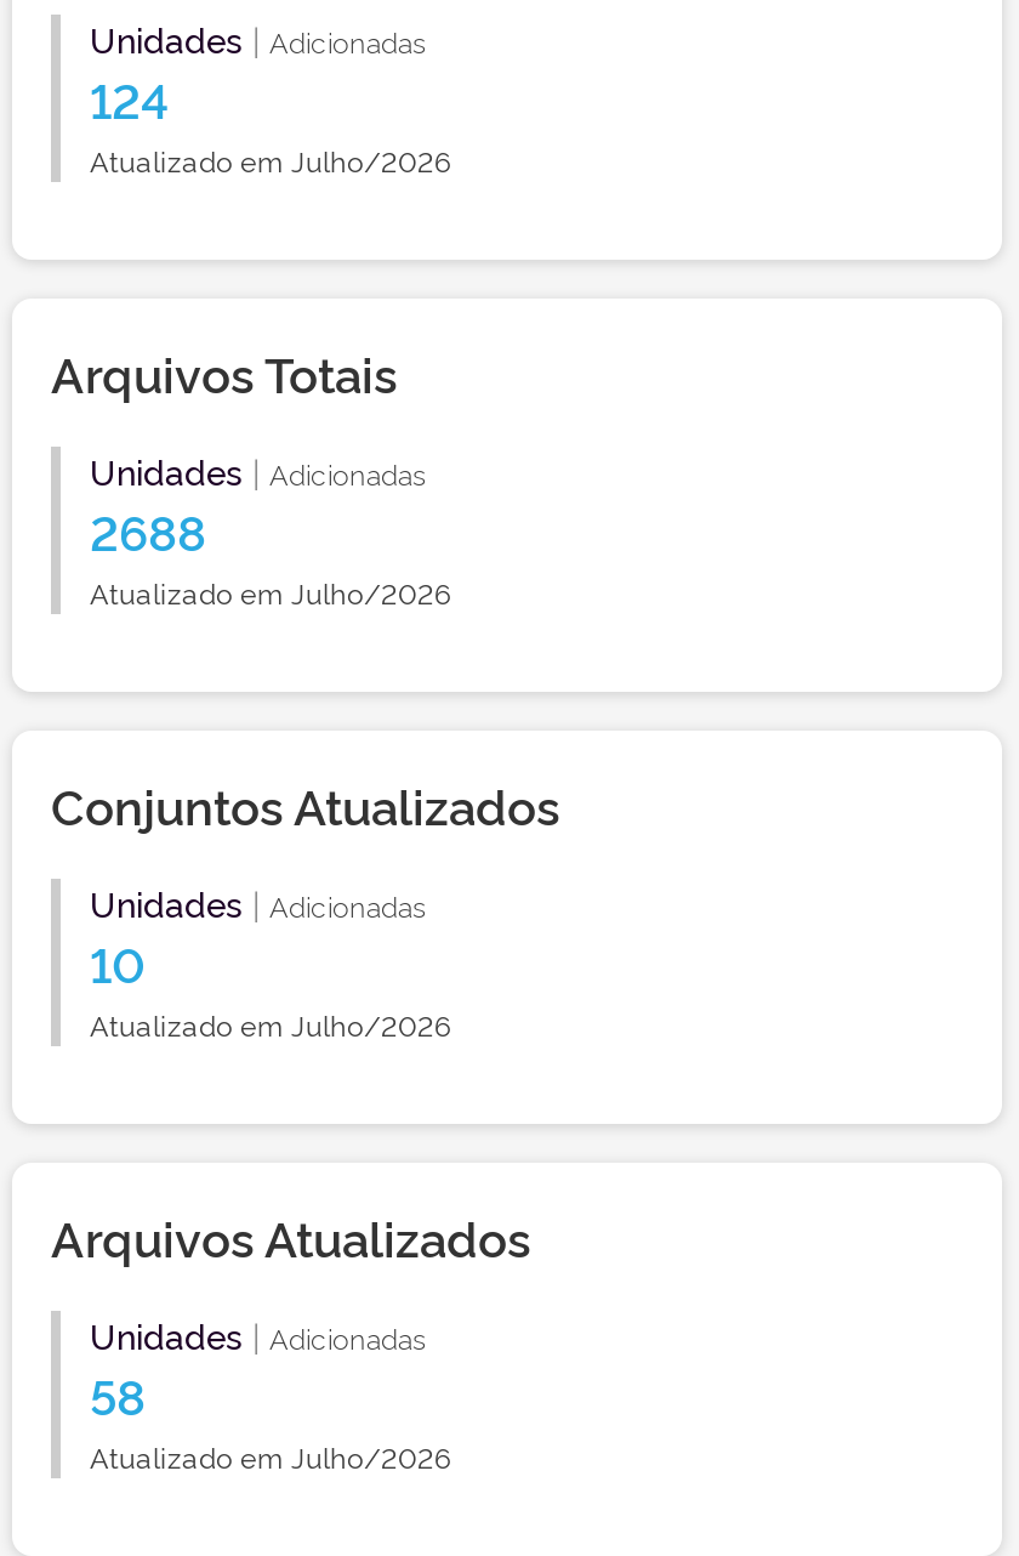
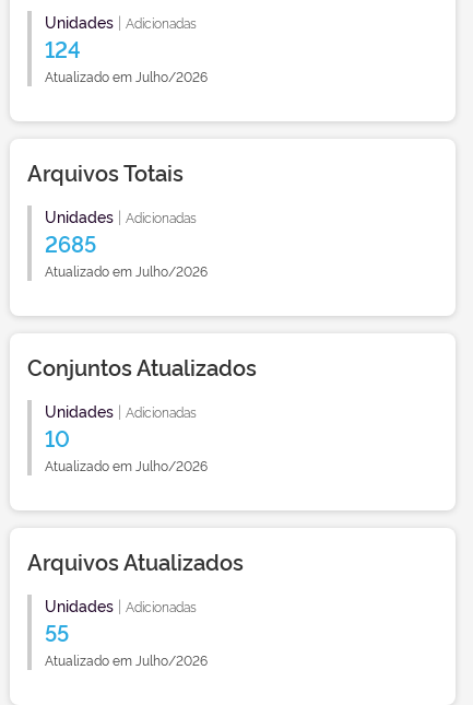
- 2688
+ 2685

- 58
+ 55
